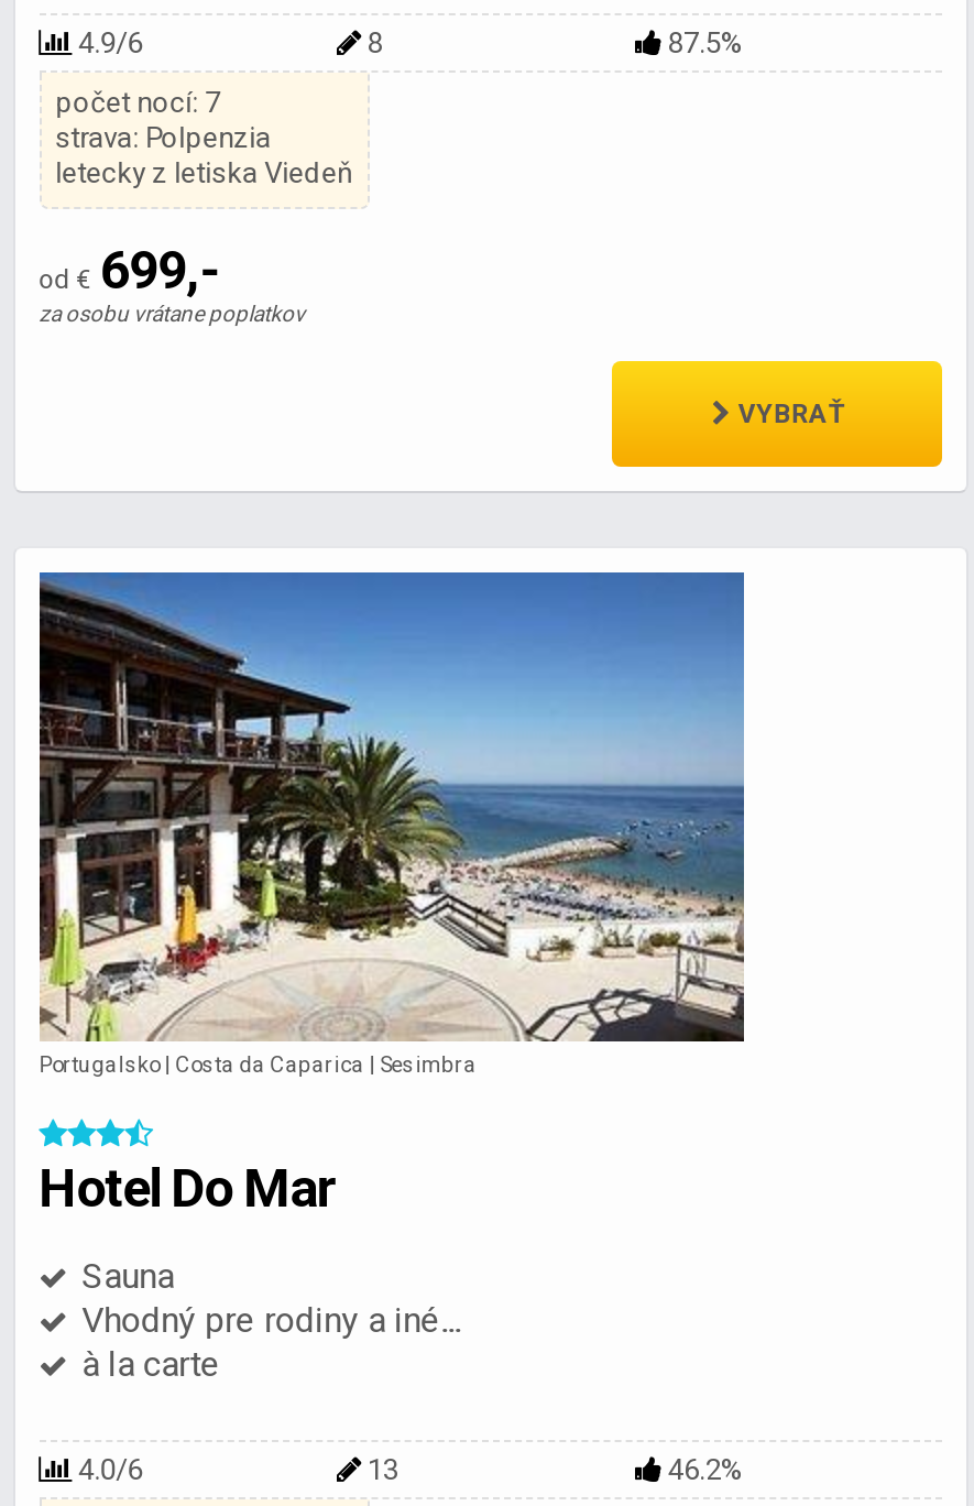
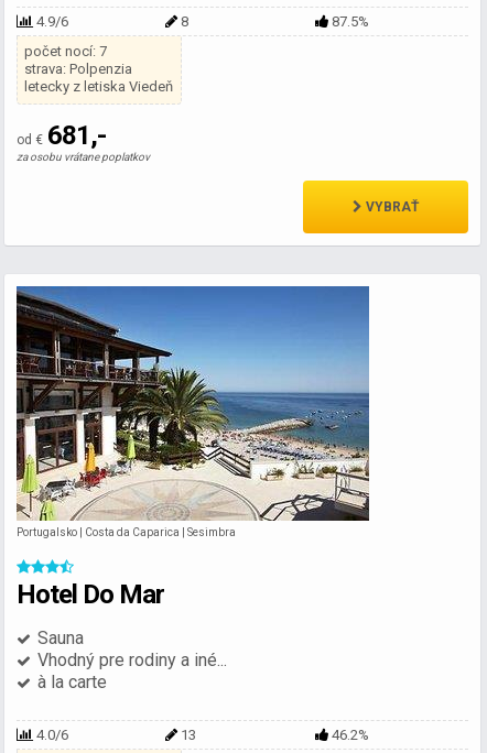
- od € 699,-
+ od € 681,-
